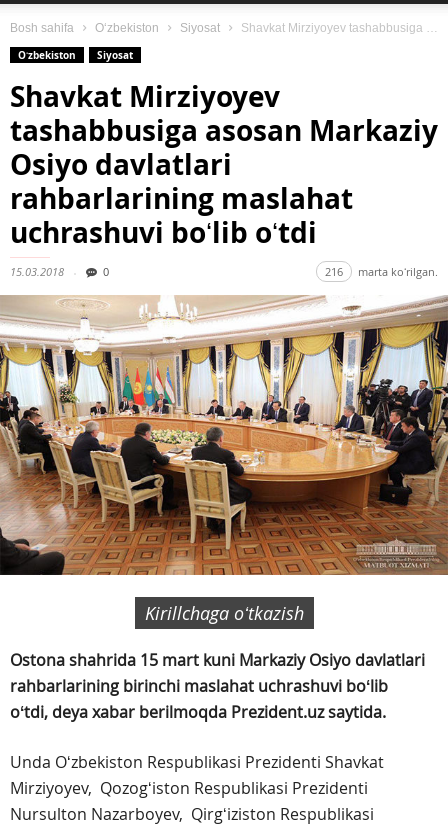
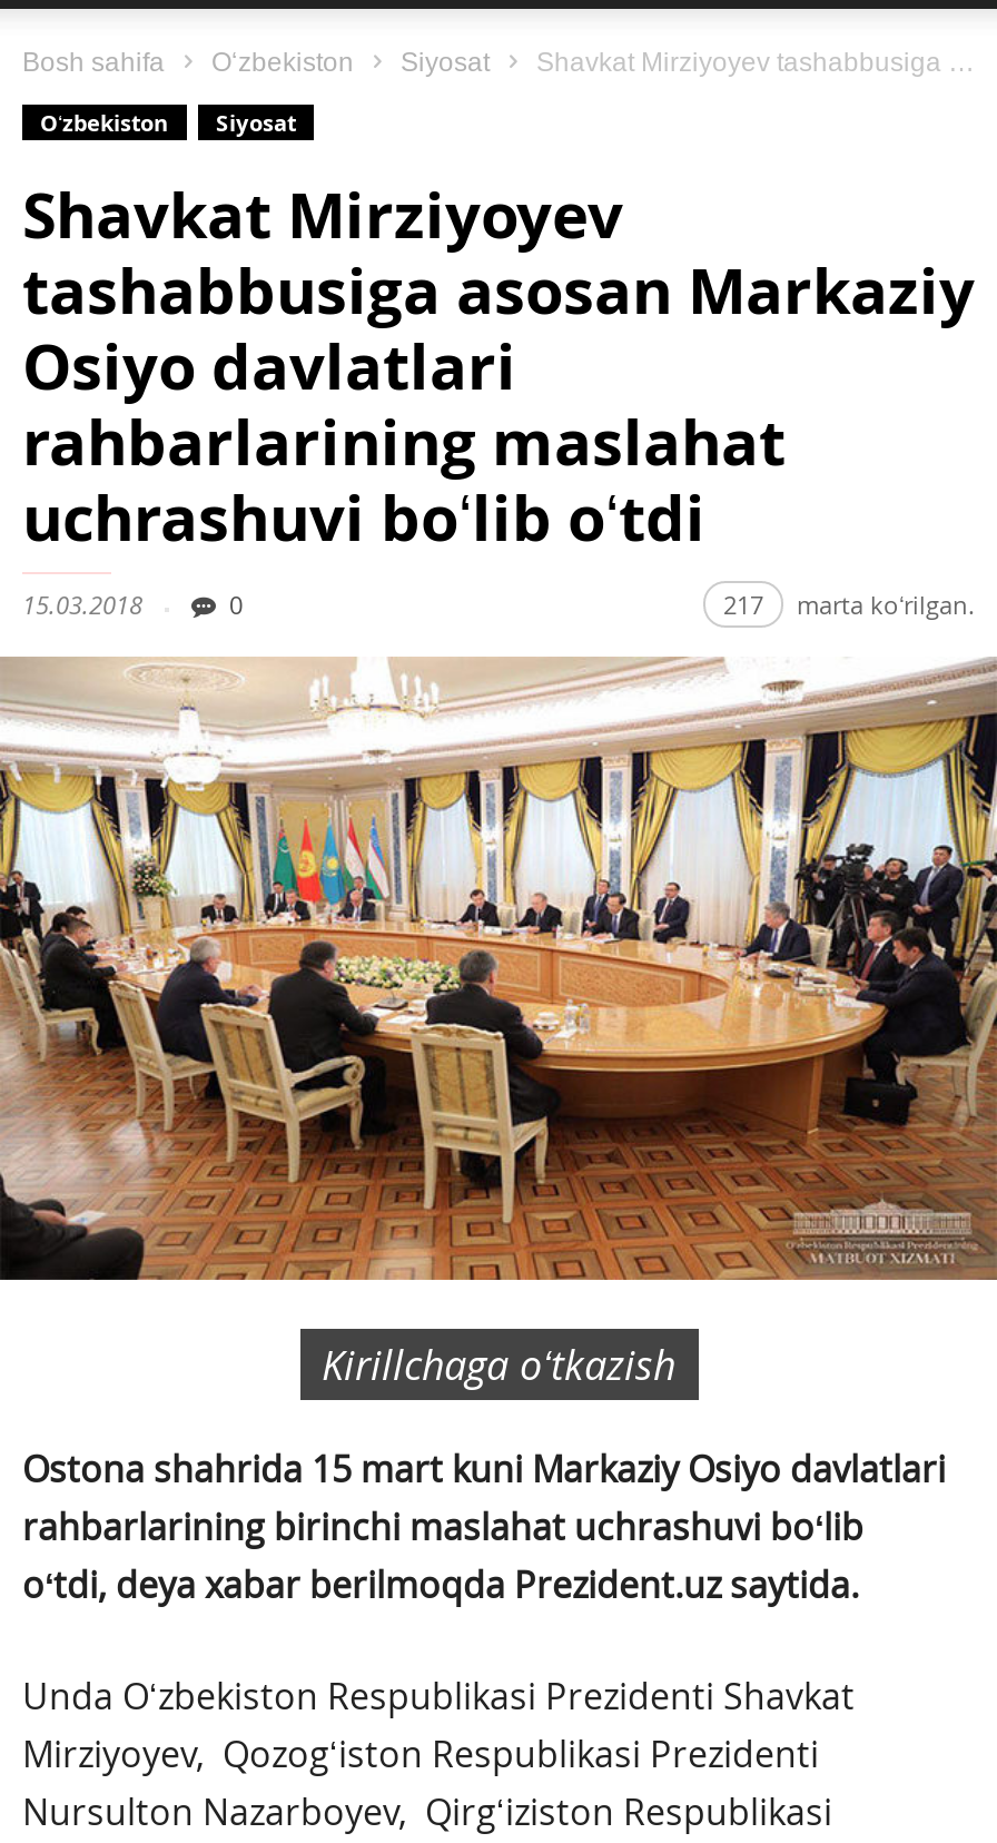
- 216
+ 217
